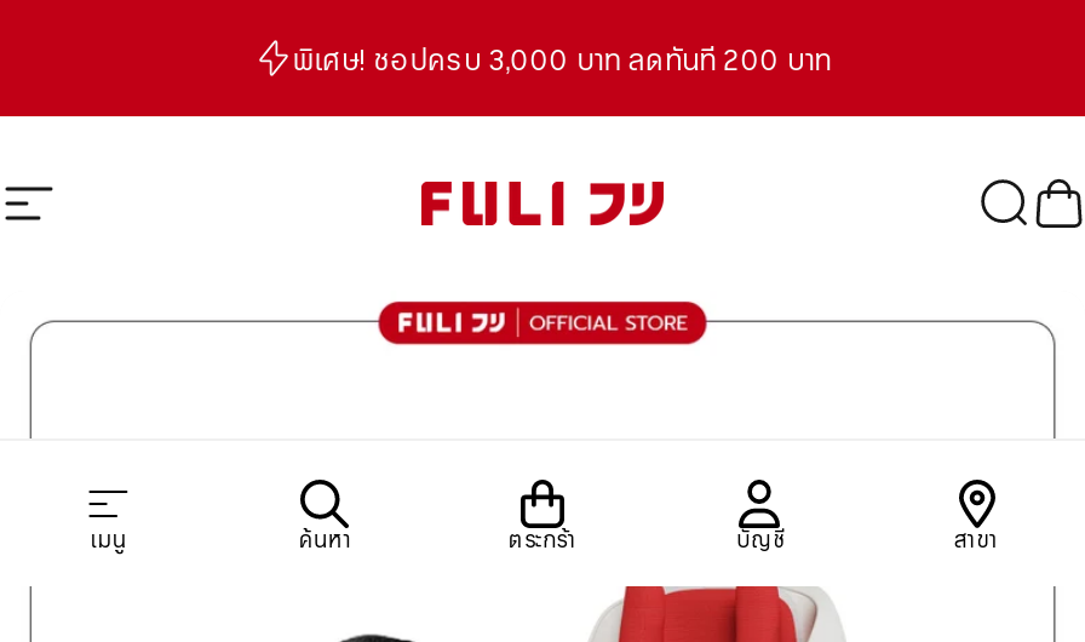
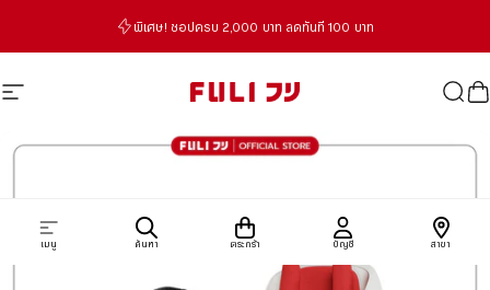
- พิเศษ! ชอปครบ 3,000 บาท ลดทันที 200 บาท
+ พิเศษ! ชอปครบ 2,000 บาท ลดทันที 100 บาท
